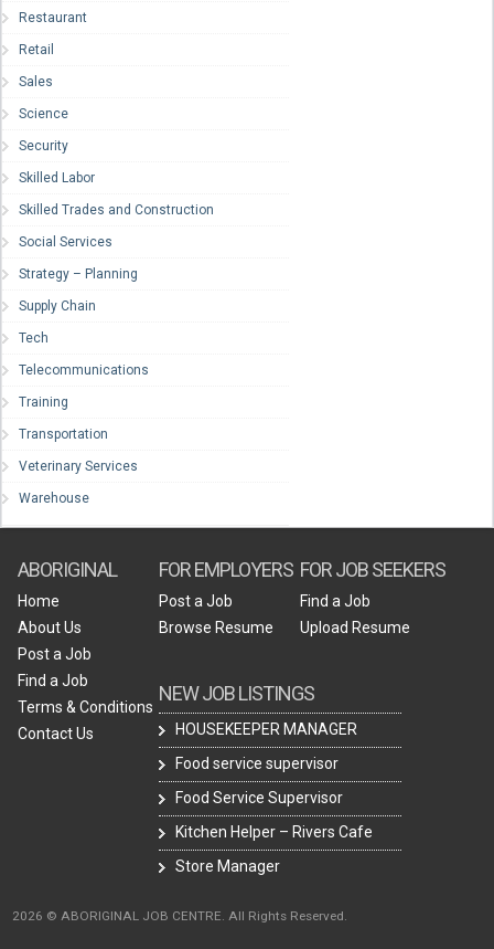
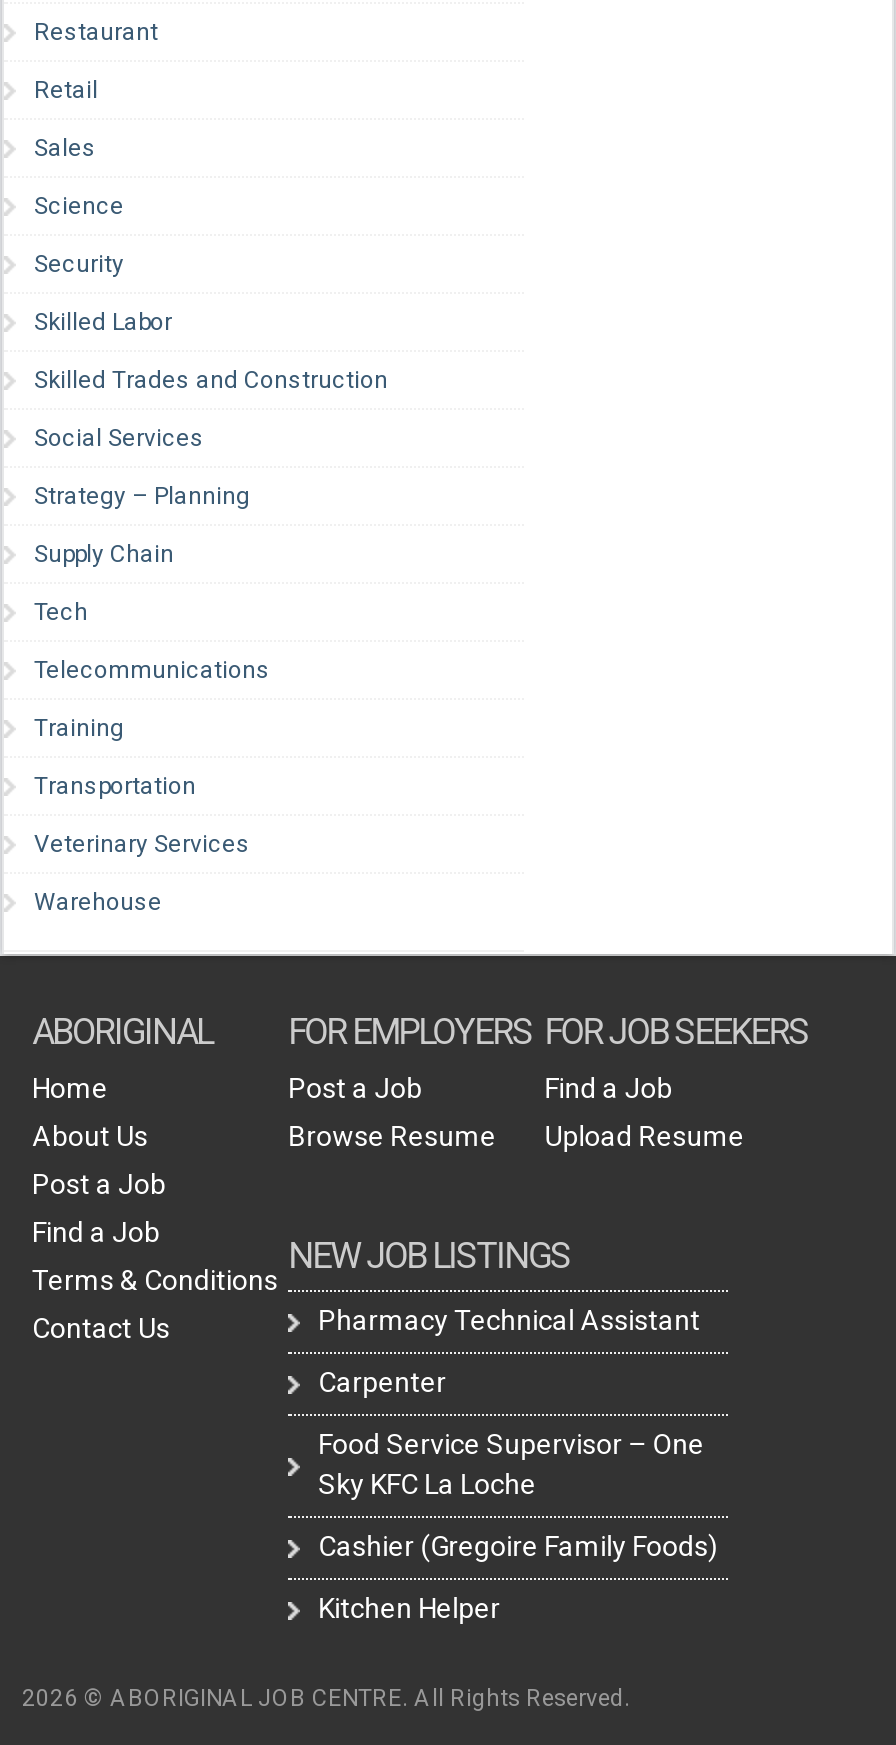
- HOUSEKEEPER MANAGER
+ Pharmacy Technical Assistant

- Food service supervisor
+ Carpenter

- Food Service Supervisor
+ Food Service Supervisor – One
+ Sky KFC La Loche

- Kitchen Helper – Rivers Cafe
+ Cashier (Gregoire Family Foods)

- Store Manager
+ Kitchen Helper
